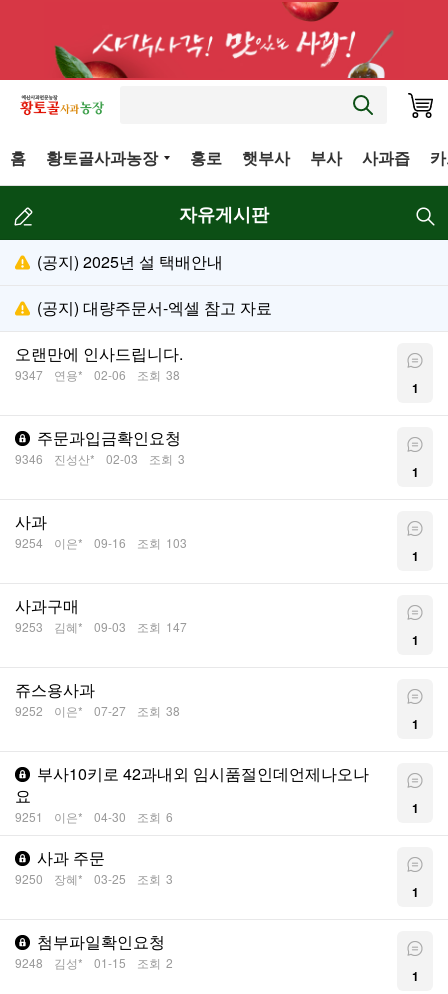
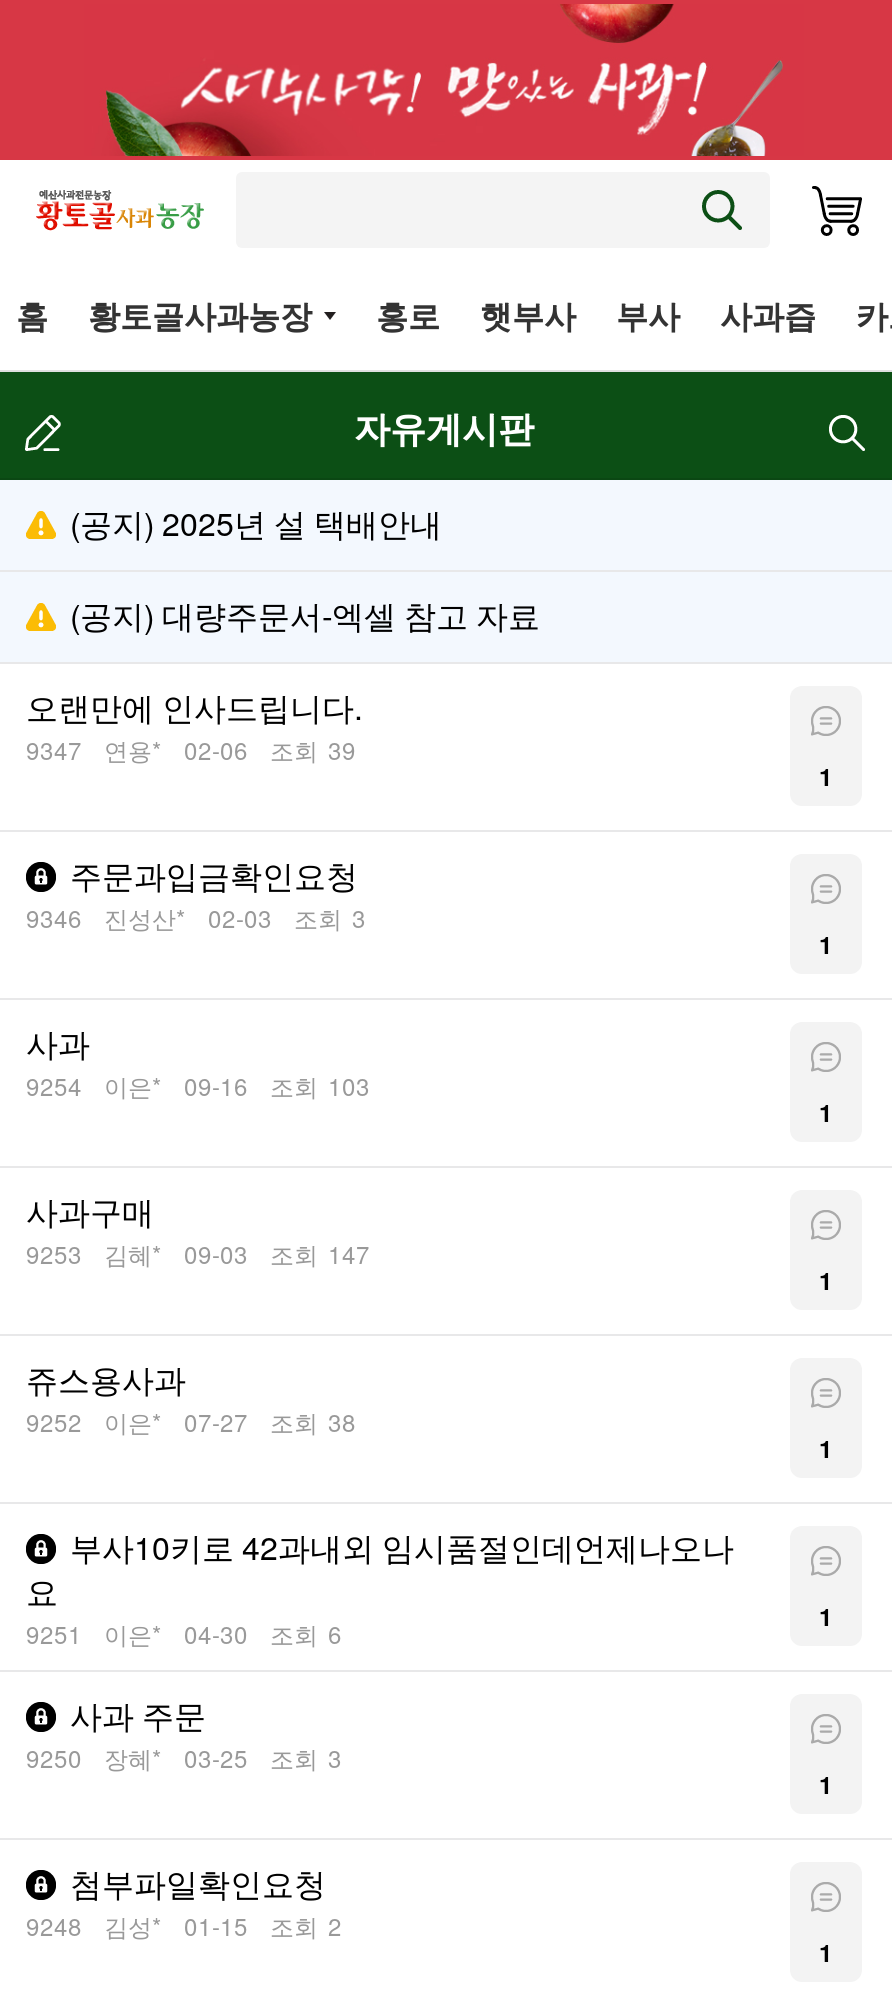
- 9347 연용* 02-06 조회 38
+ 9347 연용* 02-06 조회 39
